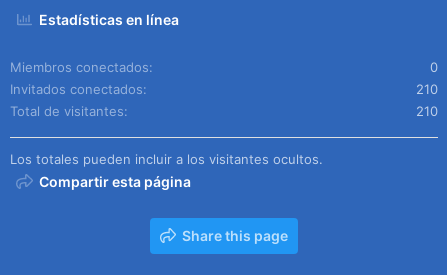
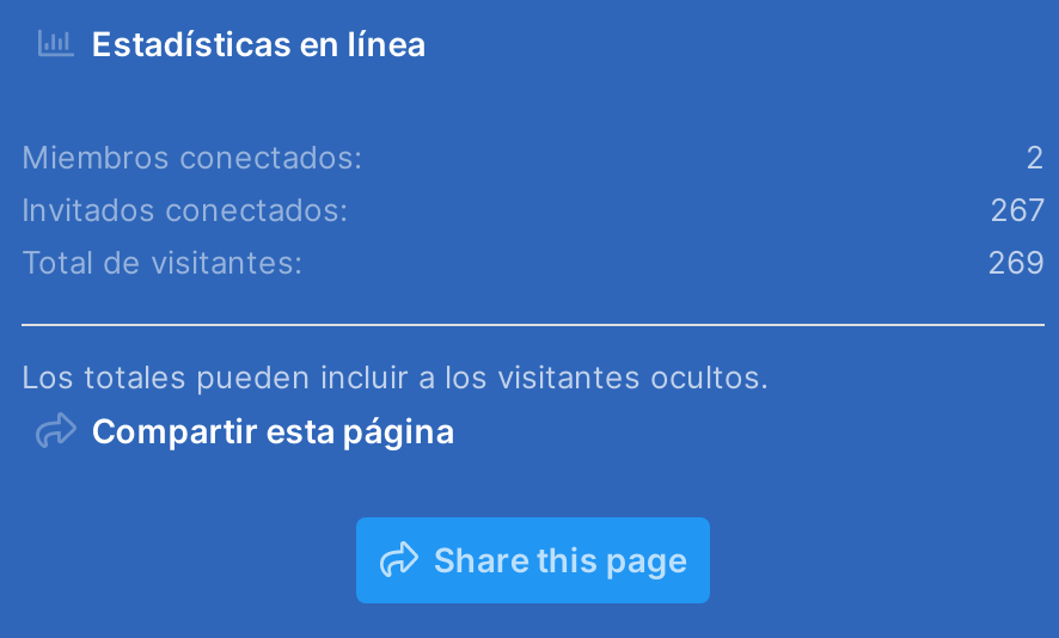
- 0
+ 2

- 210
+ 267

- 210
+ 269
